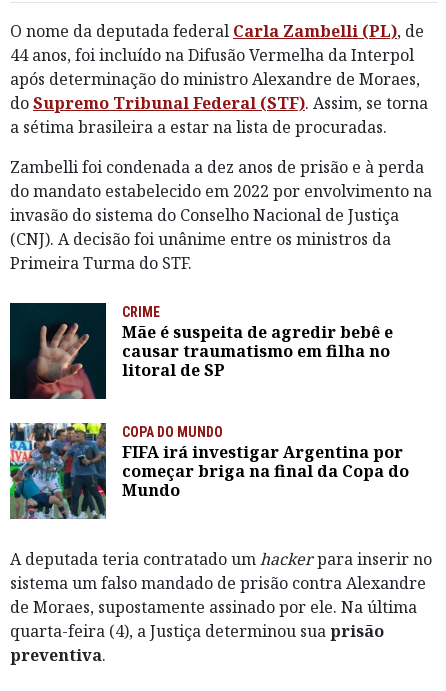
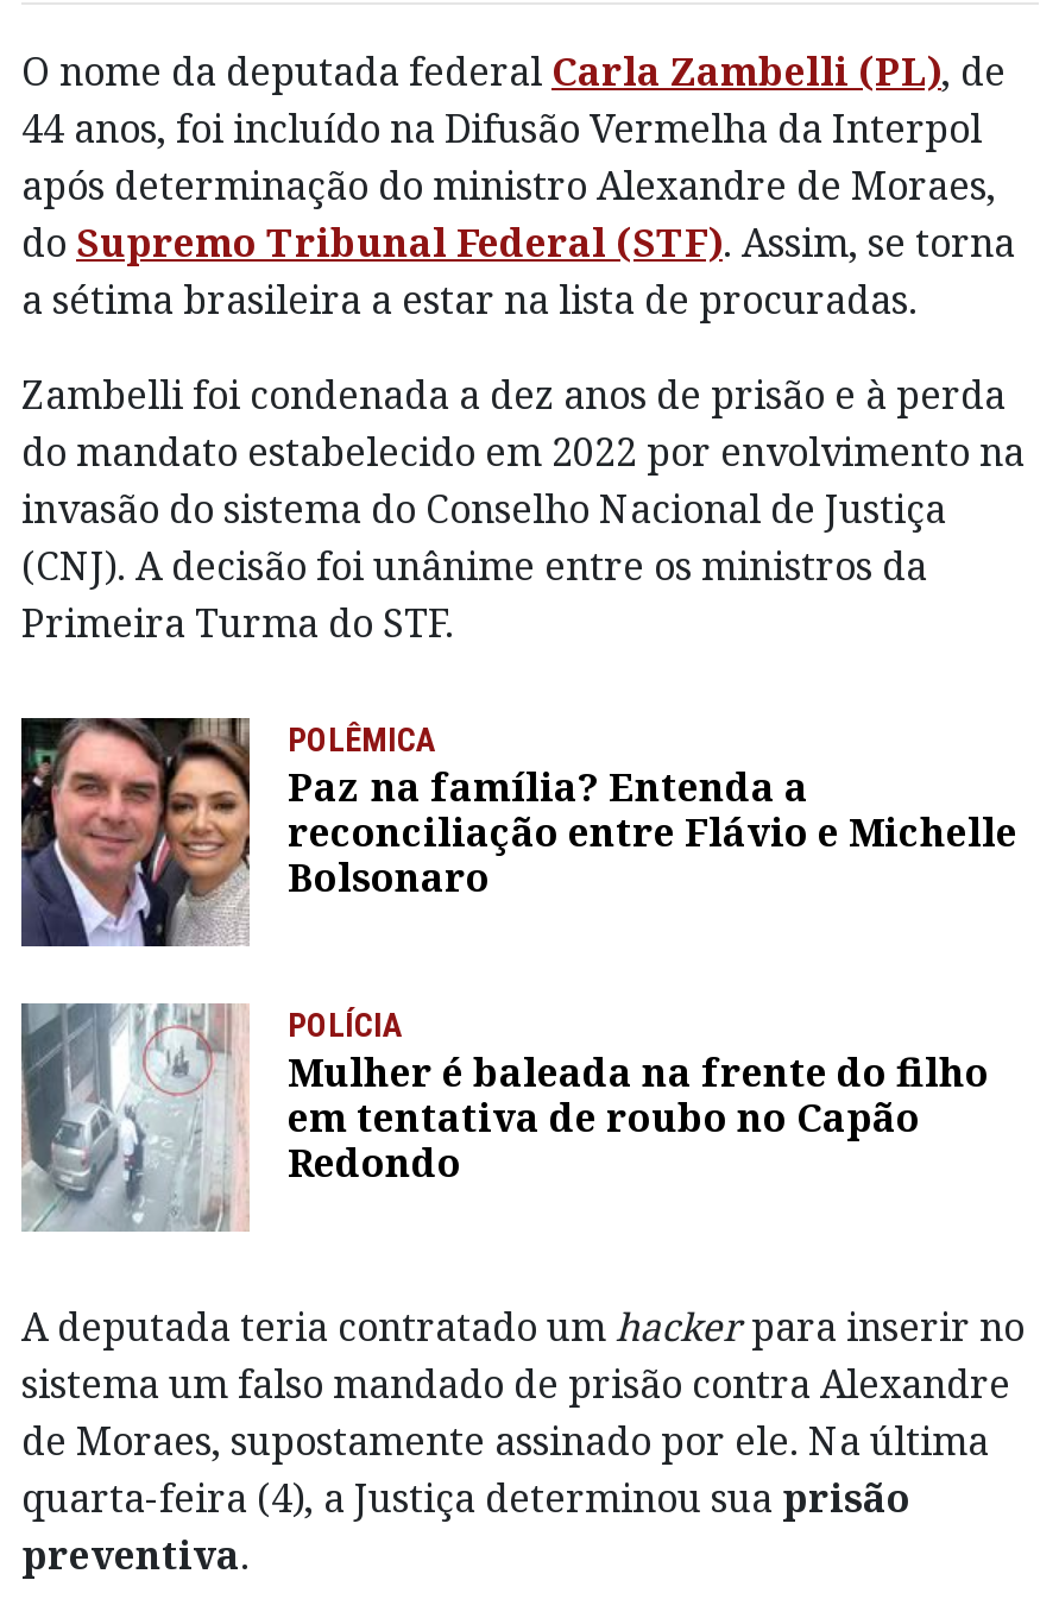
- [image]
- CRIME
- Mãe é suspeita de agredir bebê e
- causar traumatismo em filha no
- litoral de SP
+ [image]
+ POLÊMICA
+ Paz na família? Entenda a
+ reconciliação entre Flávio e Michelle
+ Bolsonaro

- [image]
- COPA DO MUNDO
- FIFA irá investigar Argentina por
- começar briga na final da Copa do
- Mundo
+ [image]
+ POLÍCIA
+ Mulher é baleada na frente do filho
+ em tentativa de roubo no Capão
+ Redondo
